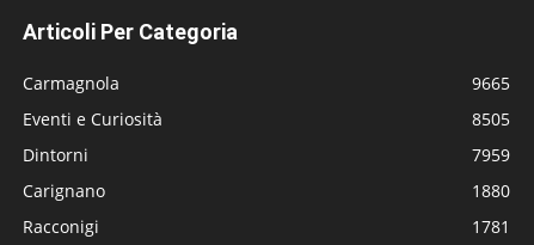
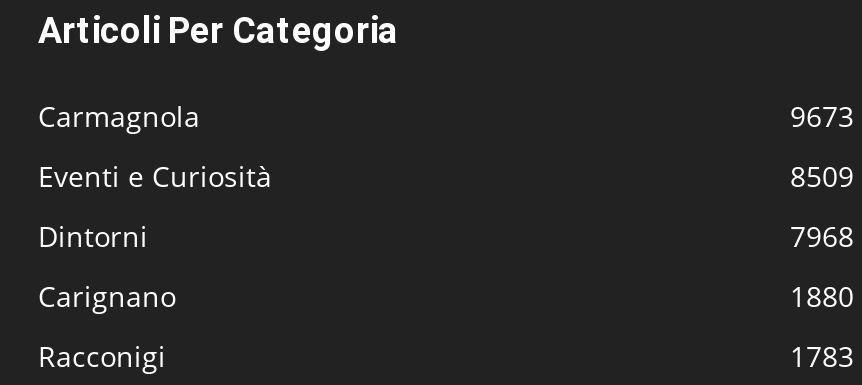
- 9665
+ 9673

- 8505
+ 8509

- 7959
+ 7968

- 1781
+ 1783
